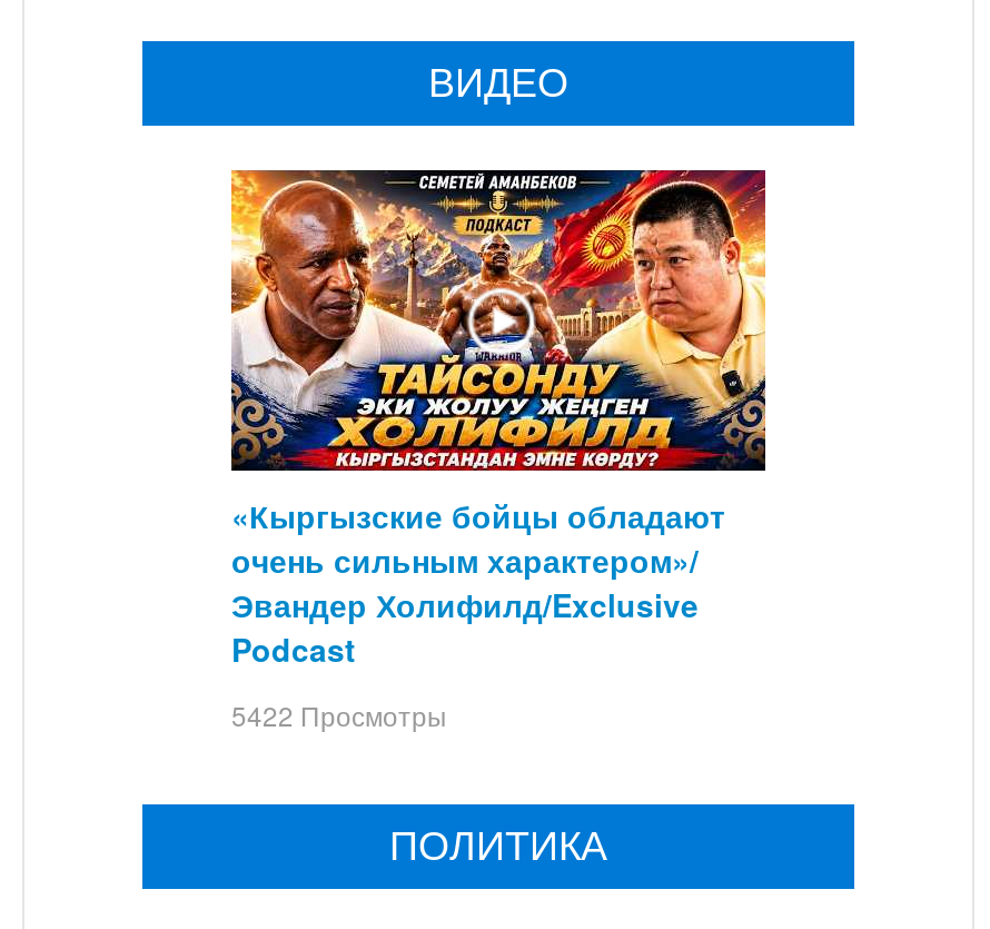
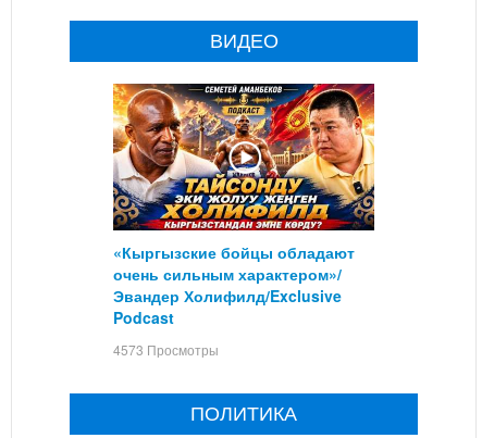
- 5422 Просмотры
+ 4573 Просмотры
